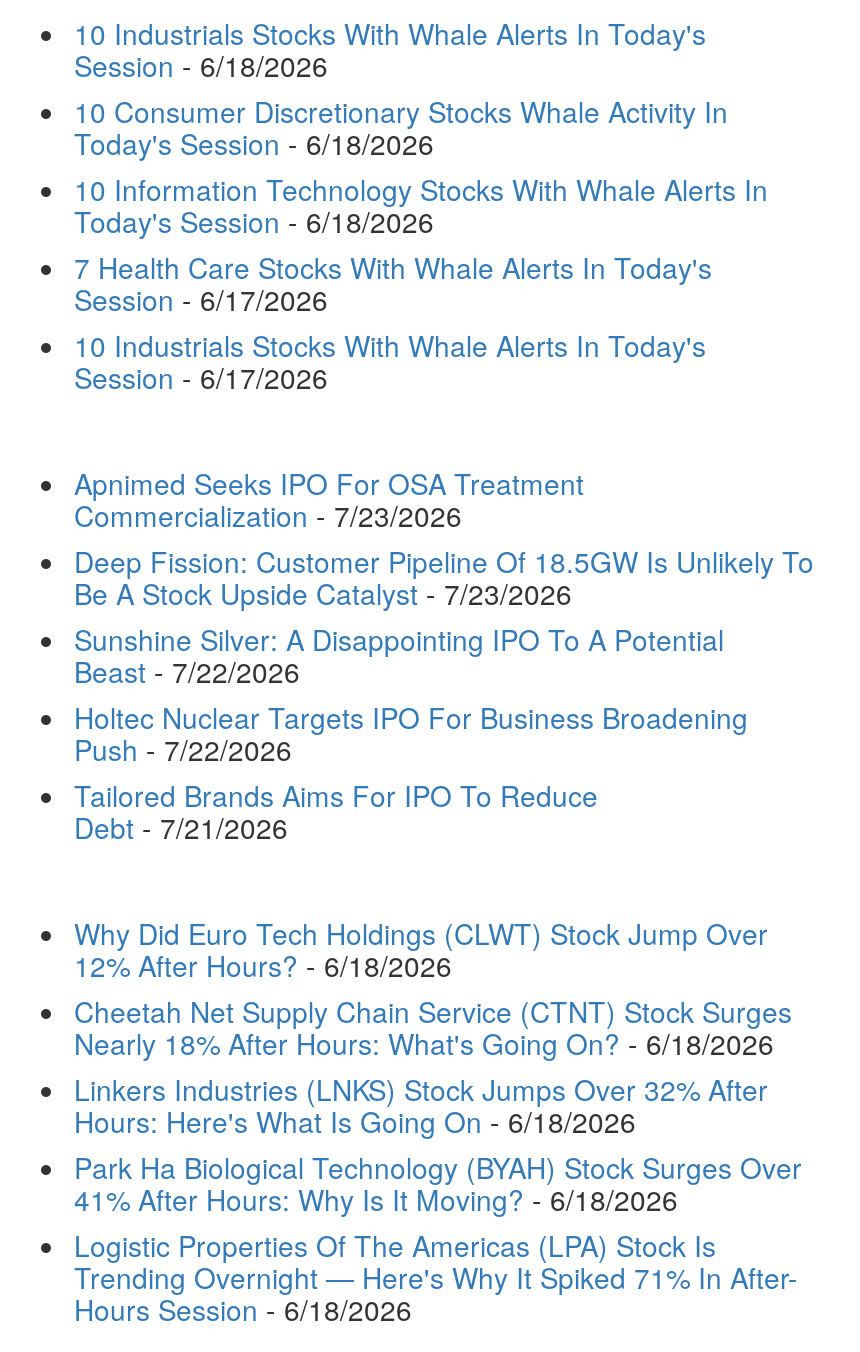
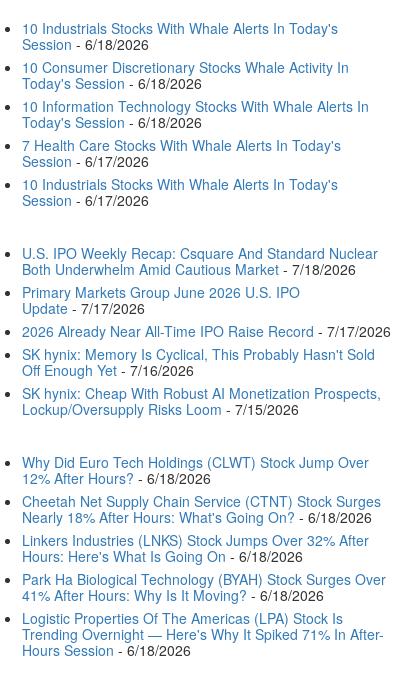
- Apnimed Seeks IPO For OSA Treatment
- Commercialization- 7/23/2026
- Deep Fission: Customer Pipeline Of 18.5GW Is Unlikely To
- Be A Stock Upside Catalyst- 7/23/2026
- Sunshine Silver: A Disappointing IPO To A Potential
- Beast- 7/22/2026
- Holtec Nuclear Targets IPO For Business Broadening
- Push- 7/22/2026
- Tailored Brands Aims For IPO To Reduce
- Debt- 7/21/2026
+ U.S. IPO Weekly Recap: Csquare And Standard Nuclear
+ Both Underwhelm Amid Cautious Market- 7/18/2026
+ Primary Markets Group June 2026 U.S. IPO
+ Update - 7/17/2026
+ 2026 Already Near All-Time IPO Raise Record - 7/17/2026
+ SK hynix: Memory Is Cyclical, This Probably Hasn't Sold
+ Off Enough Yet- 7/16/2026
+ SK hynix: Cheap With Robust AI Monetization Prospects,
+ Lockup/Oversupply Risks Loom- 7/15/2026
